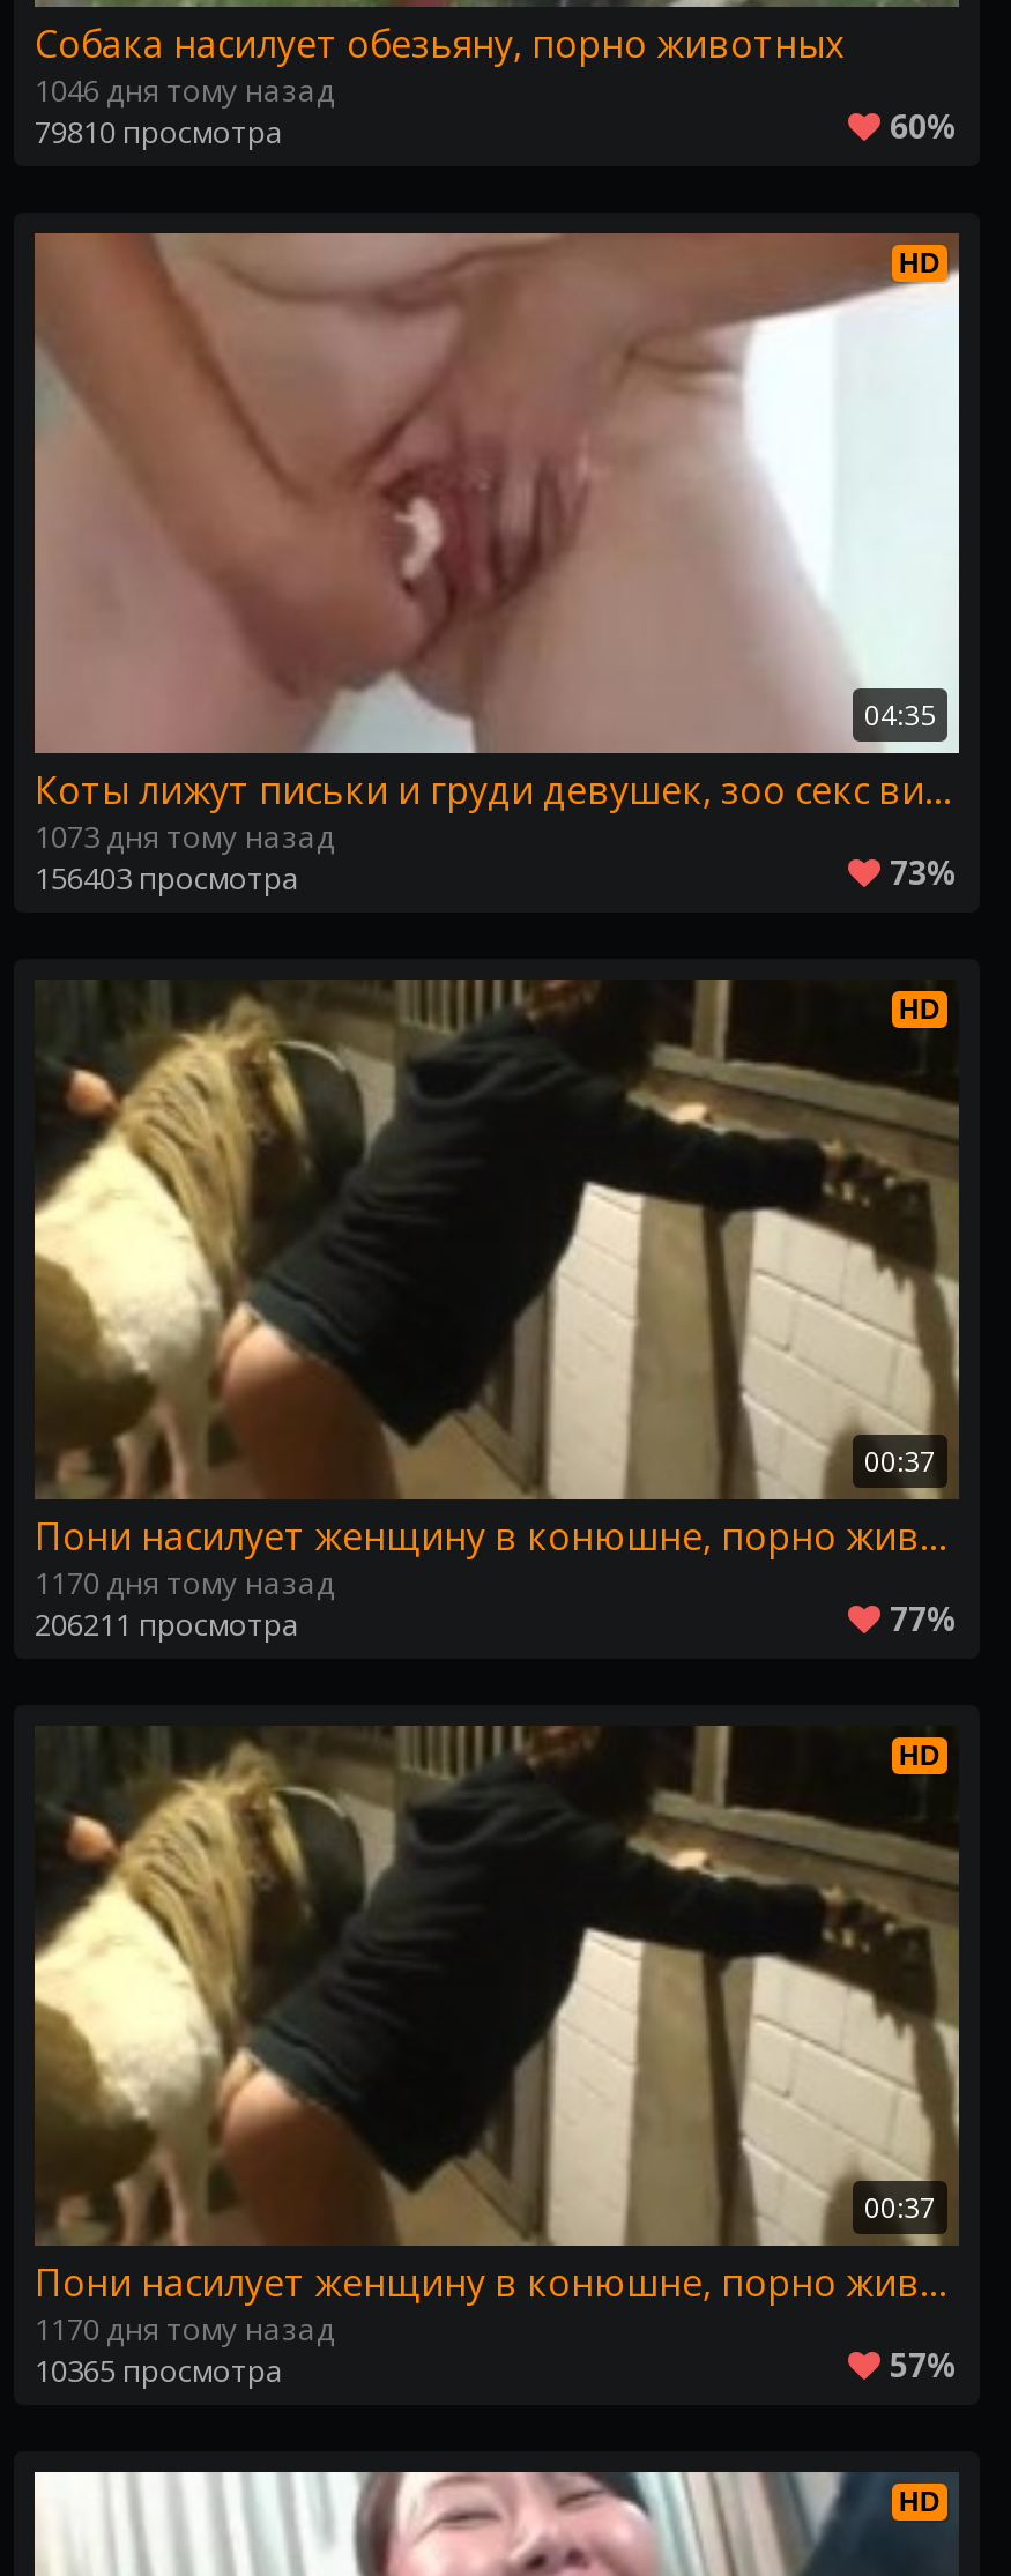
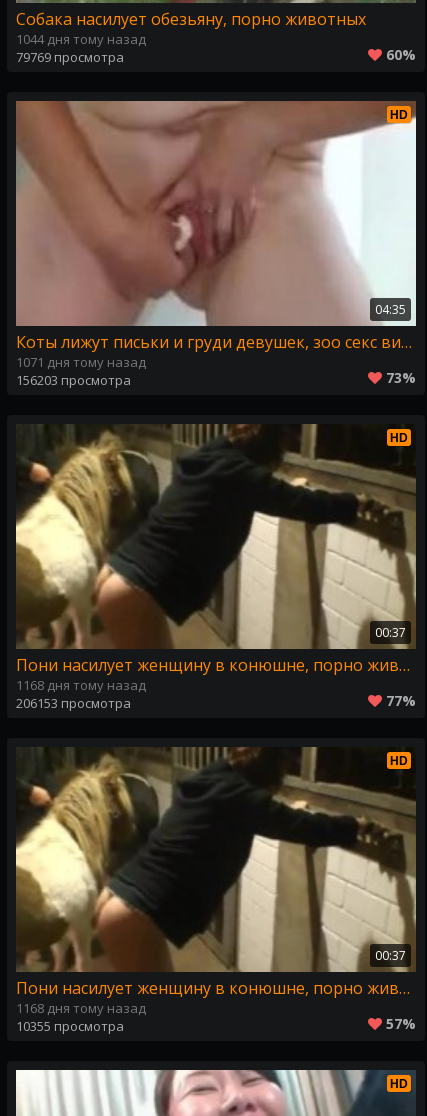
- 1046 дня тому назад
+ 1044 дня тому назад

- 79810 просмотра
+ 79769 просмотра

- 1073 дня тому назад
+ 1071 дня тому назад

- 156403 просмотра
+ 156203 просмотра

- 1170 дня тому назад
+ 1168 дня тому назад

- 206211 просмотра
+ 206153 просмотра

- 1170 дня тому назад
+ 1168 дня тому назад

- 10365 просмотра
+ 10355 просмотра
